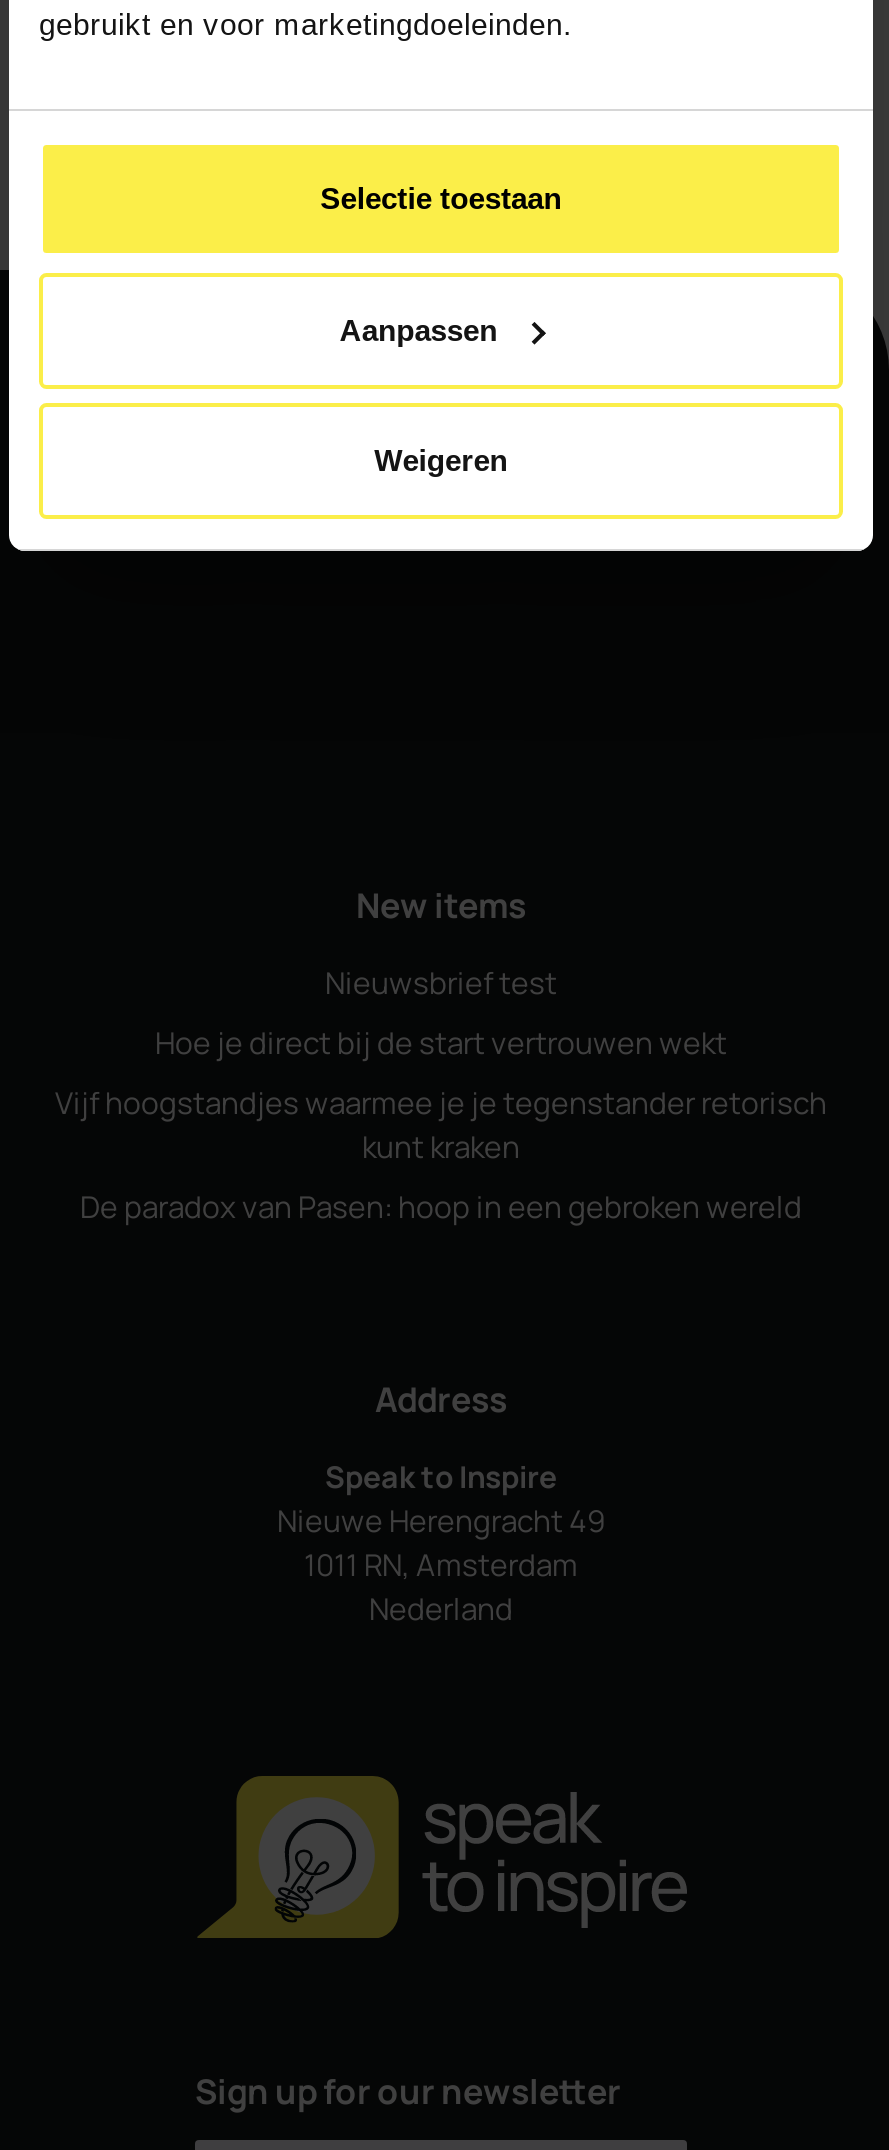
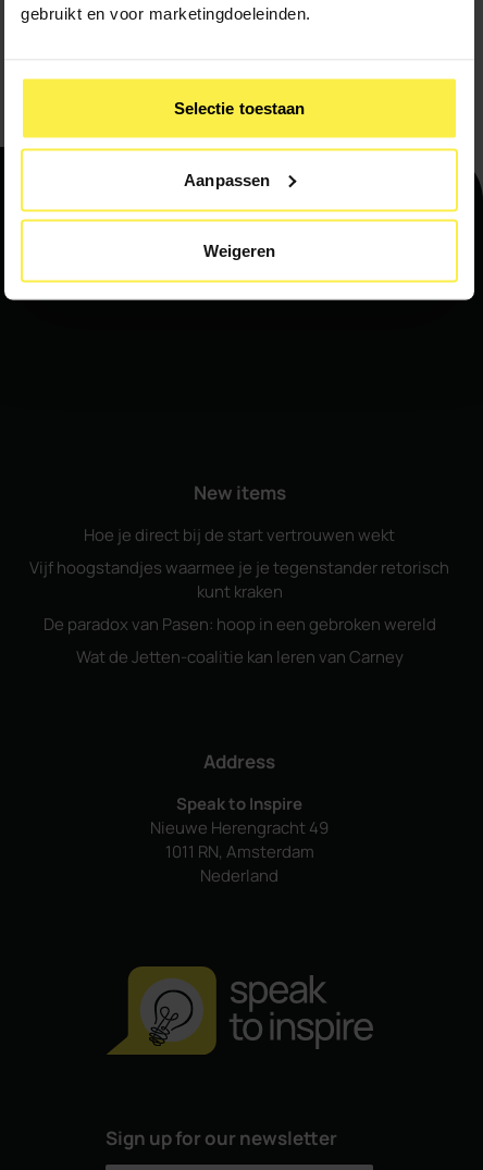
- Nieuwsbrief test

moved up: Hoe je direct bij de start vertrouwen wekt | Vijf hoogstandjes waarmee je je tegenstander retorisch | kunt kraken | De paradox van Pasen: hoop in een gebroken wereld

+ Wat de Jetten-coalitie kan leren van Carney
